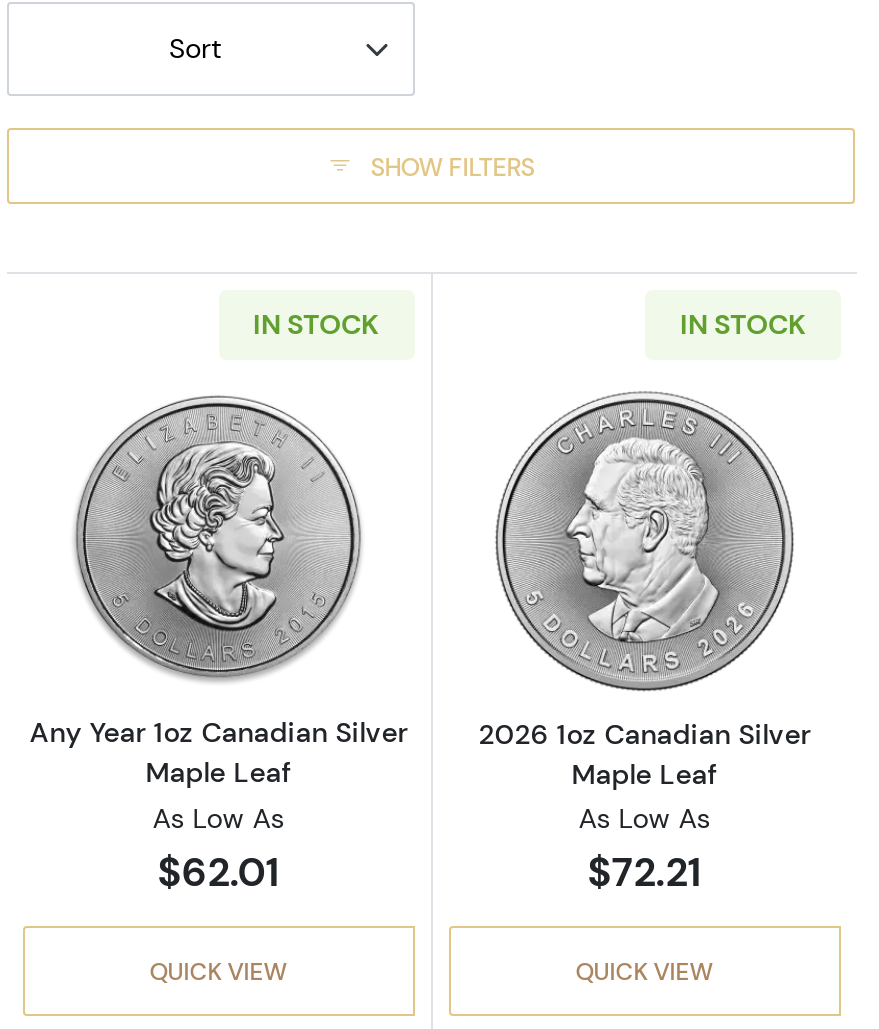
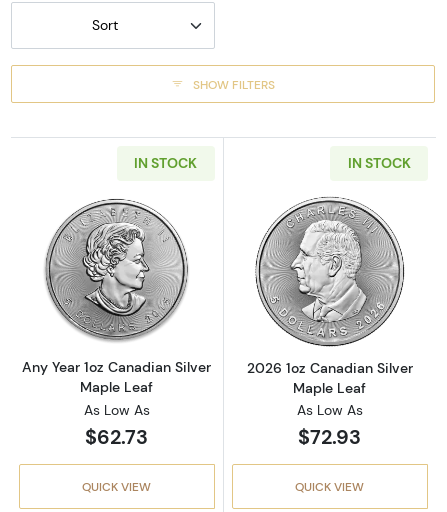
- $62.01
+ $62.73

- $72.21
+ $72.93
